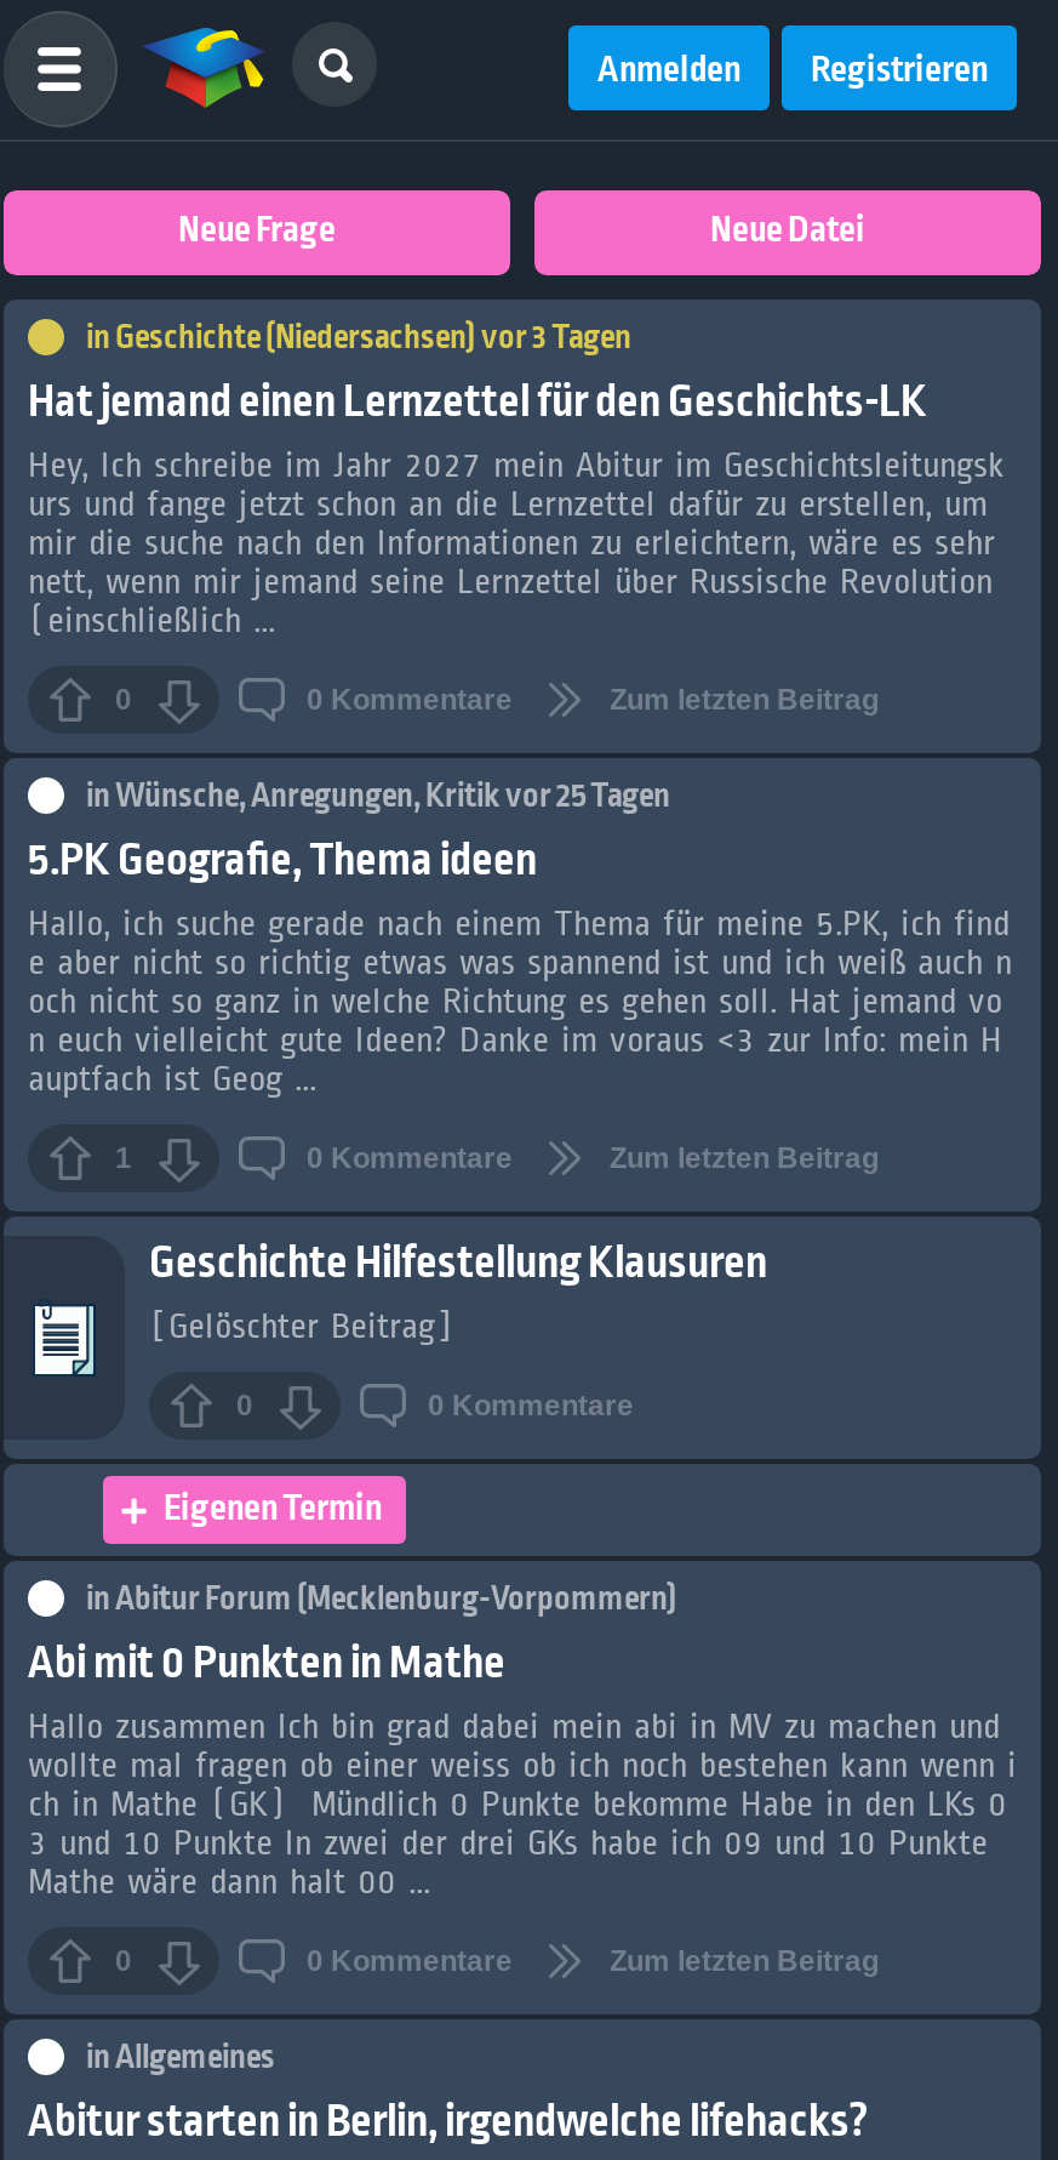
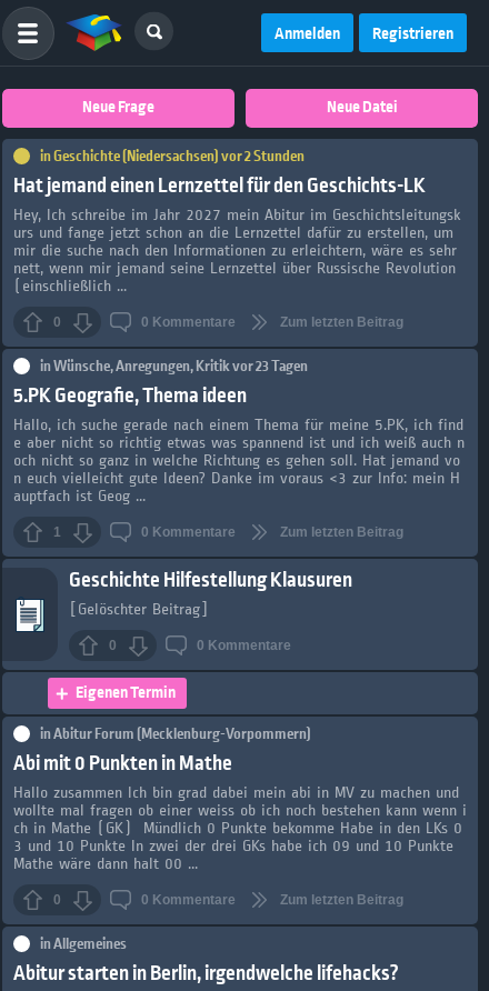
- in Geschichte (Niedersachsen) vor 3 Tagen
+ in Geschichte (Niedersachsen) vor 2 Stunden

- inWünsche, Anregungen, Kritik vor 25 Tagen
+ inWünsche, Anregungen, Kritik vor 23 Tagen
